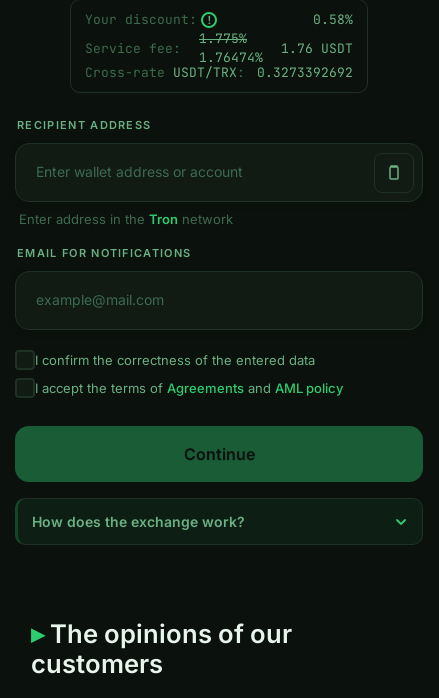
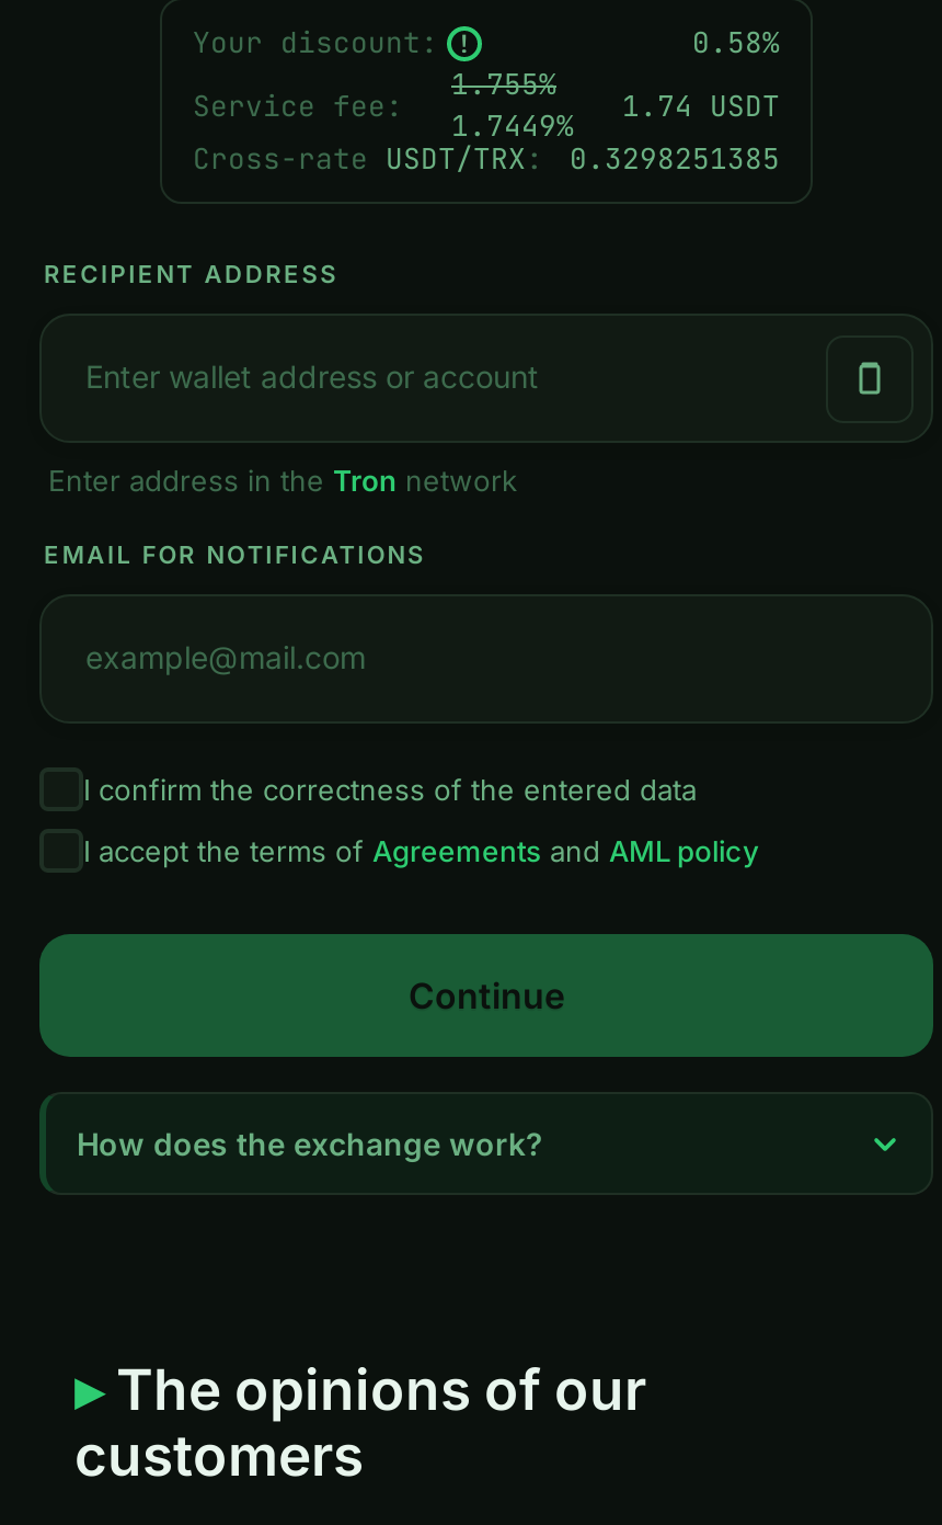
- 1.775%
+ 1.755%

- 1.76 USDT
+ 1.74 USDT

- 1.76474%
+ 1.7449%

- Cross-rate USDT/TRX: 0.3273392692
+ Cross-rate USDT/TRX: 0.3298251385
